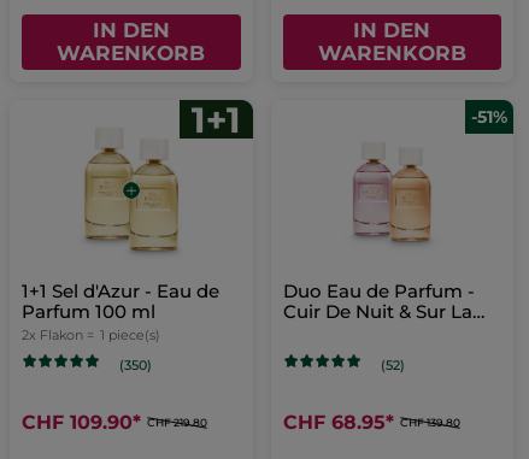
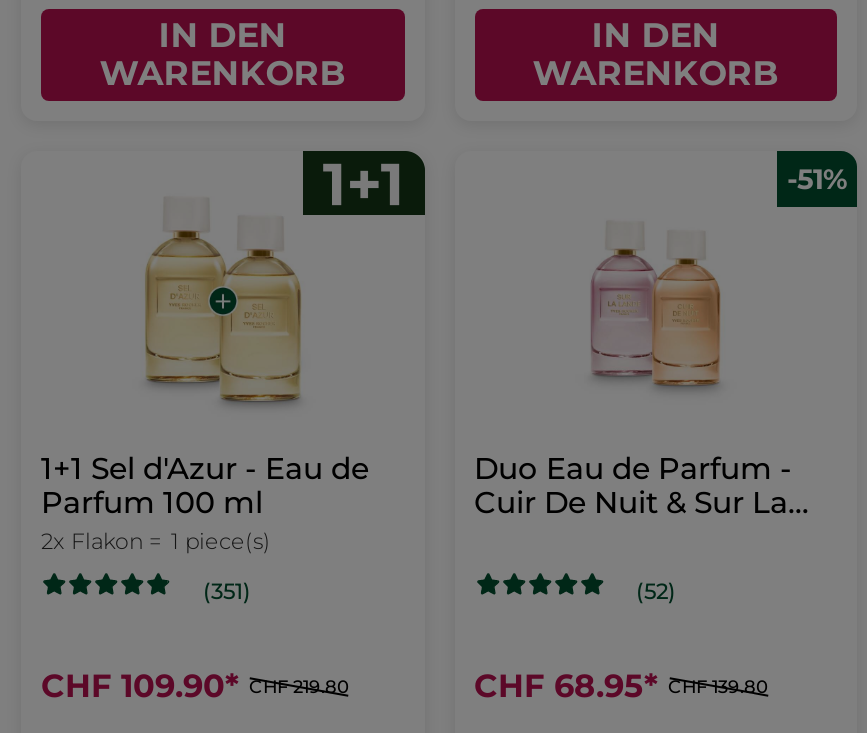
- (350)
+ (351)
